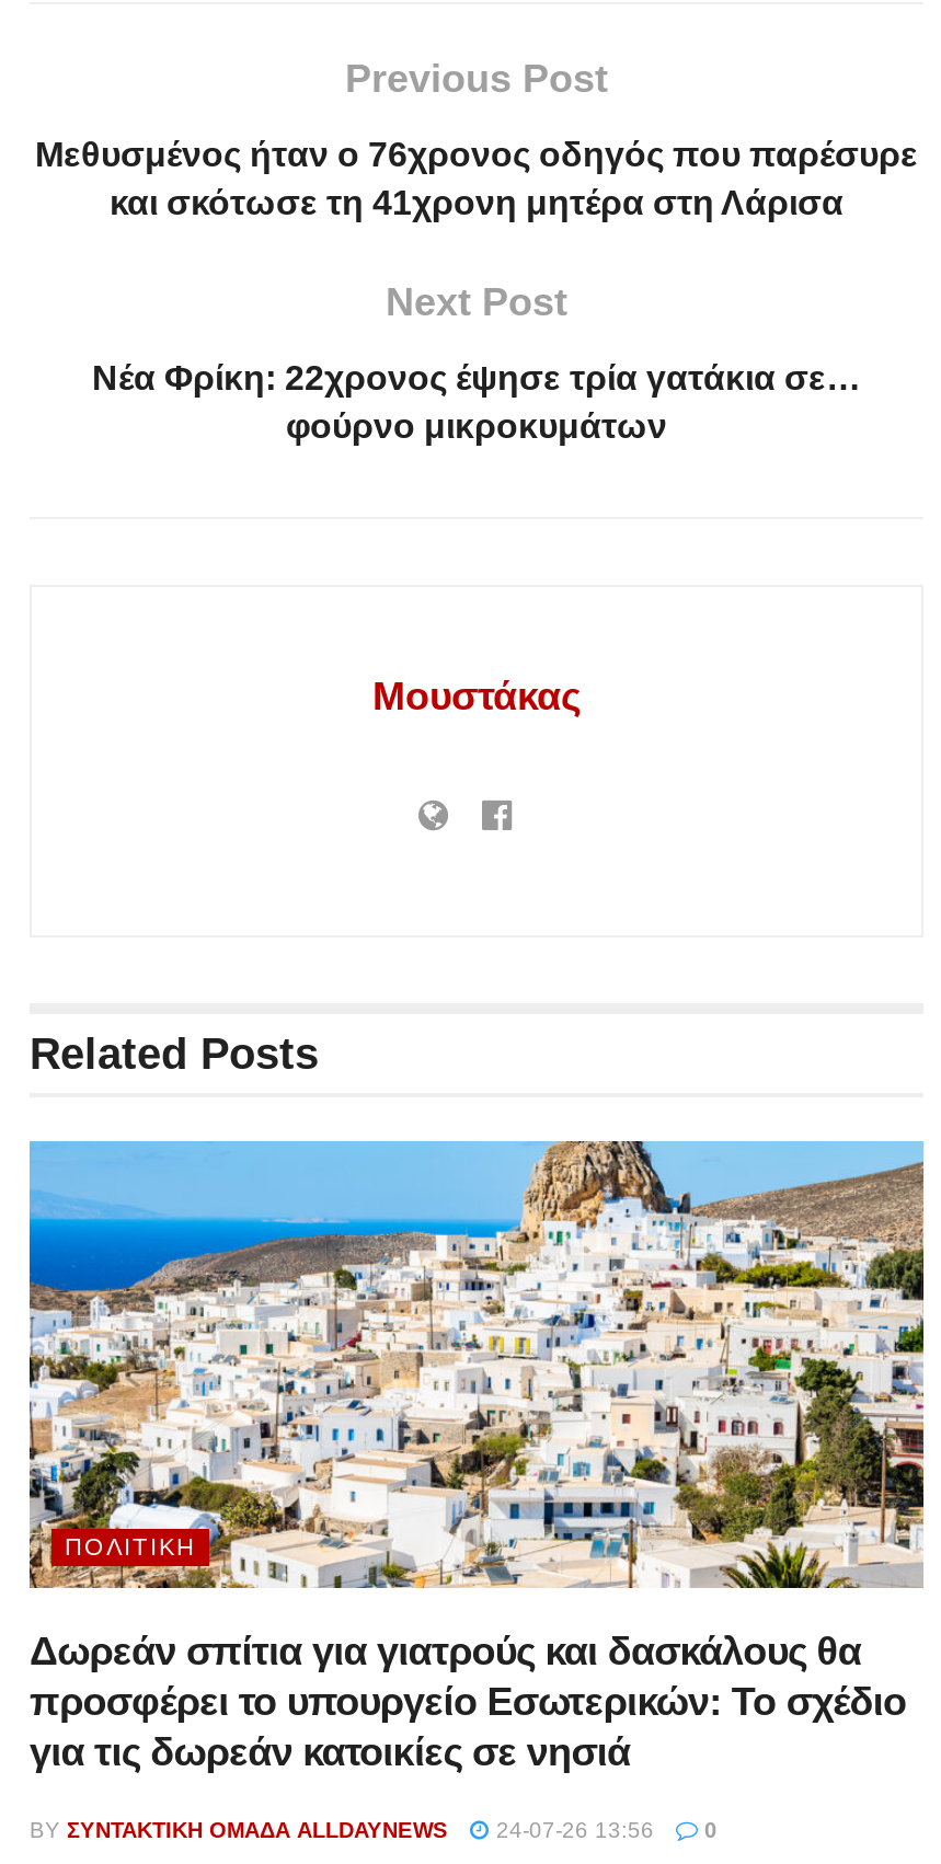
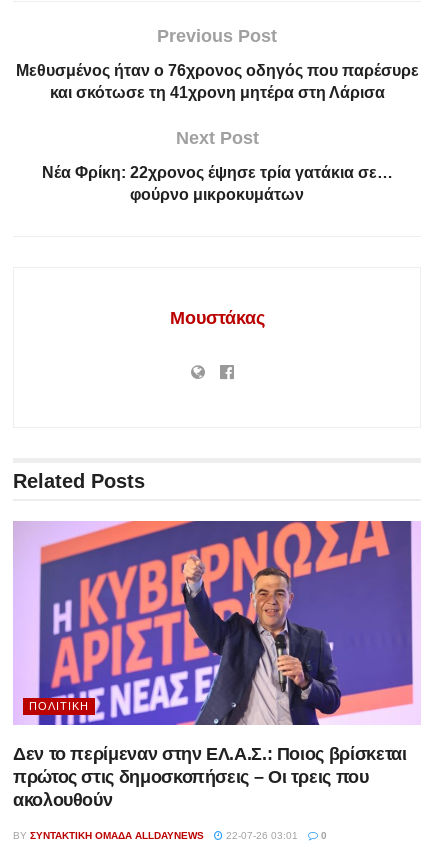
- [image]
- Δωρεάν σπίτια για γιατρούς και δασκάλους θα
- προσφέρει το υπουργείο Εσωτερικών: Το σχέδιο
- για τις δωρεάν κατοικίες σε νησιά
+ [image]
+ Δεν το περίμεναν στην ΕΛ.Α.Σ.: Ποιος βρίσκεται
+ πρώτος στις δημοσκοπήσεις – Οι τρεις που
+ ακολουθούν

- BY ΣΥΝΤΑΚΤΙΚΉ ΟΜΆΔΑ ALLDAYNEWS 24-07-26 13:56 0
+ BY ΣΥΝΤΑΚΤΙΚΉ ΟΜΆΔΑ ALLDAYNEWS 22-07-26 03:01 0
